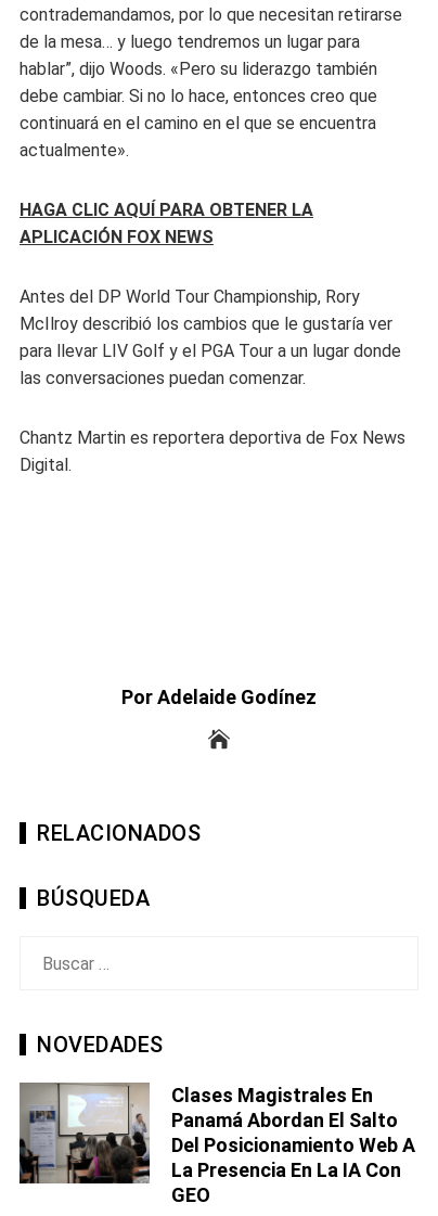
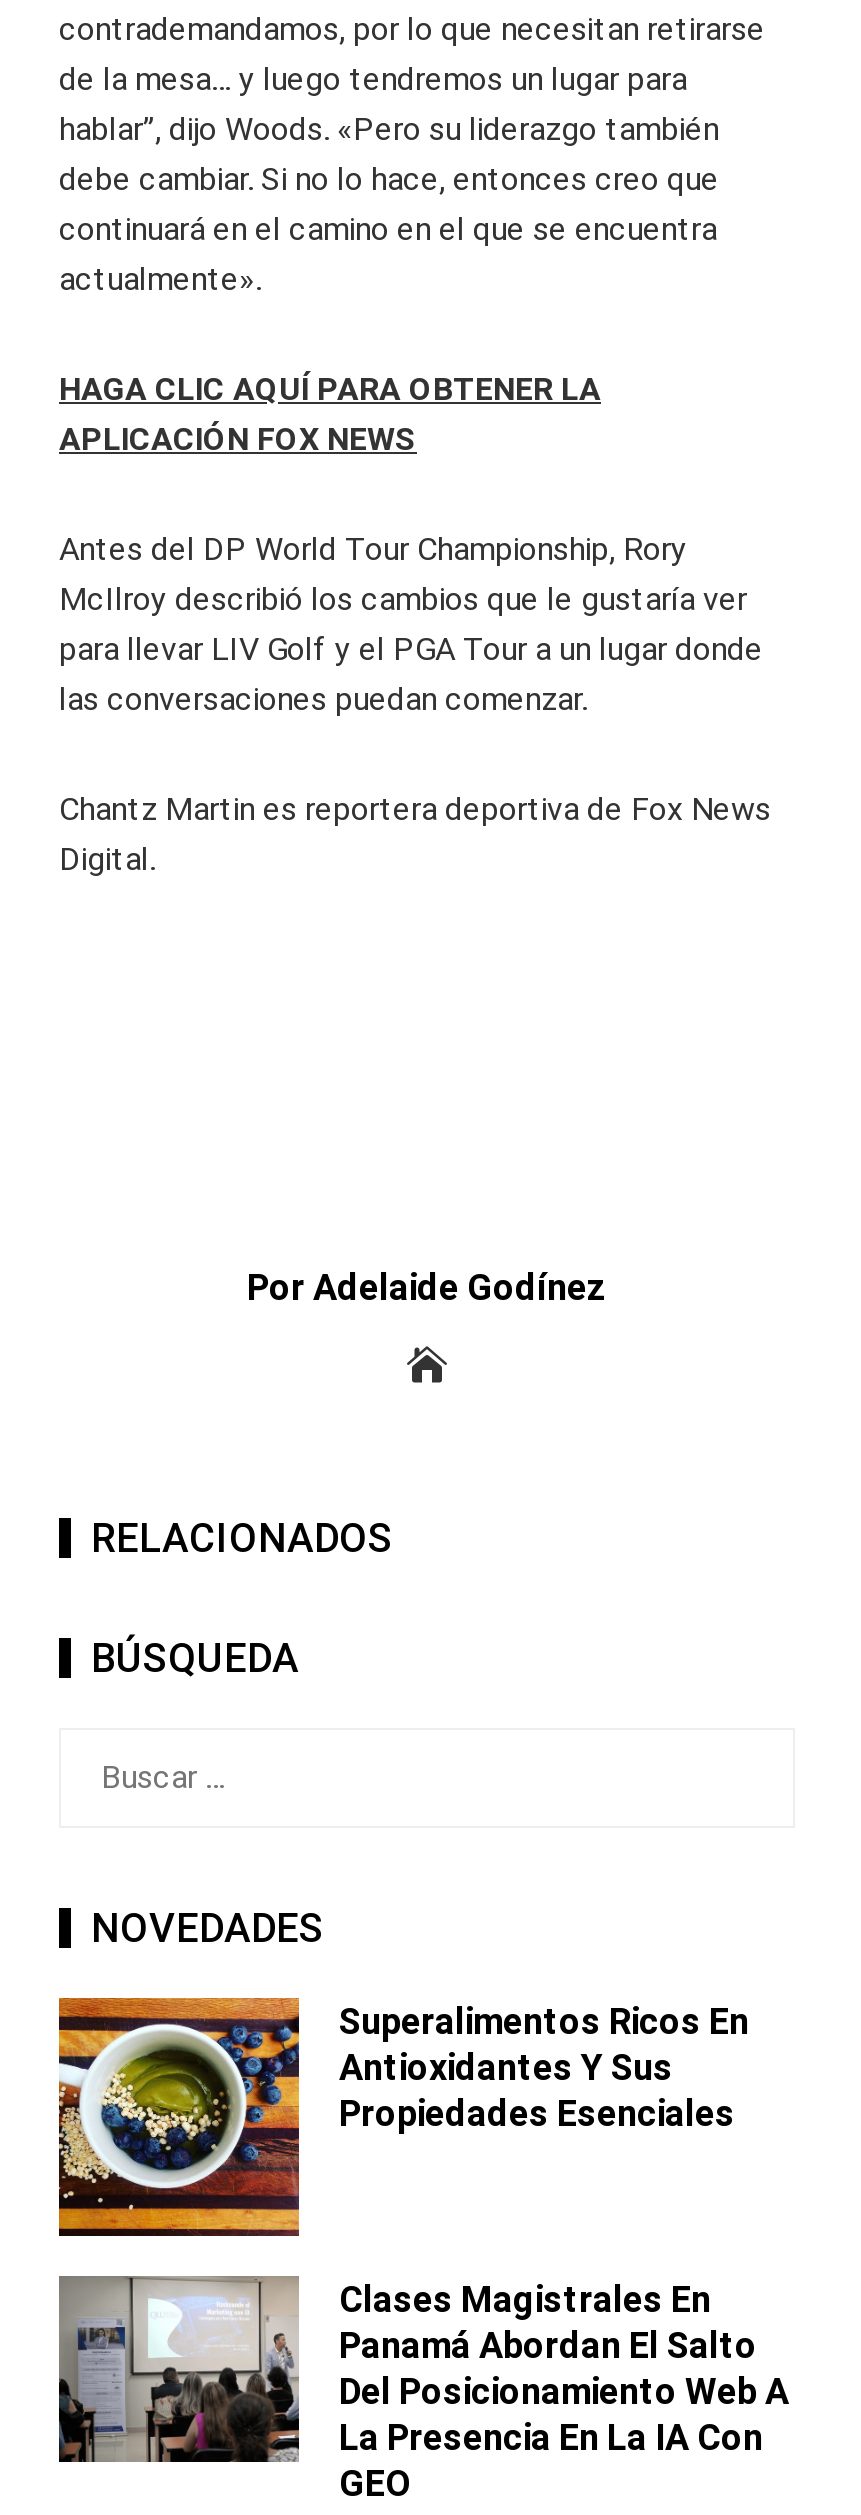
+ [image]
+ Superalimentos Ricos En
+ Antioxidantes Y Sus
+ Propiedades Esenciales
